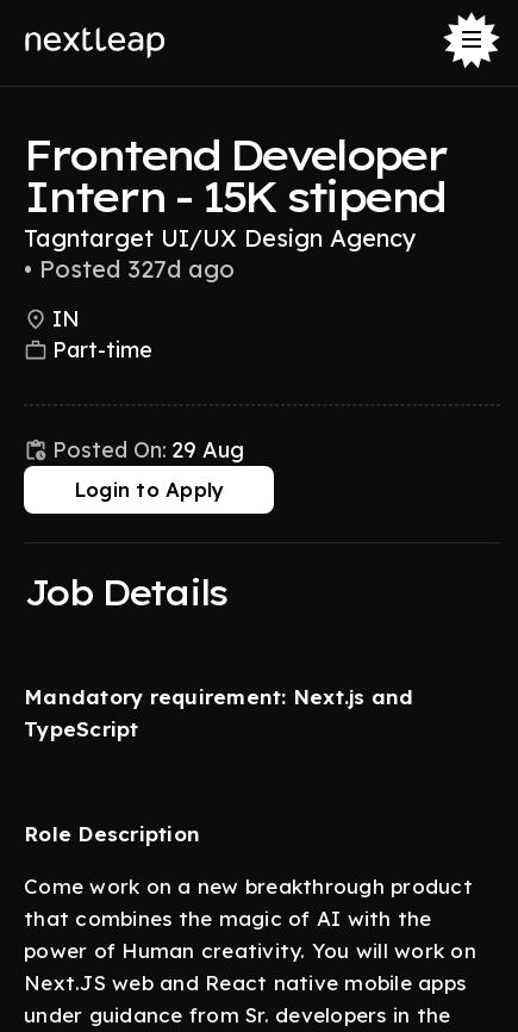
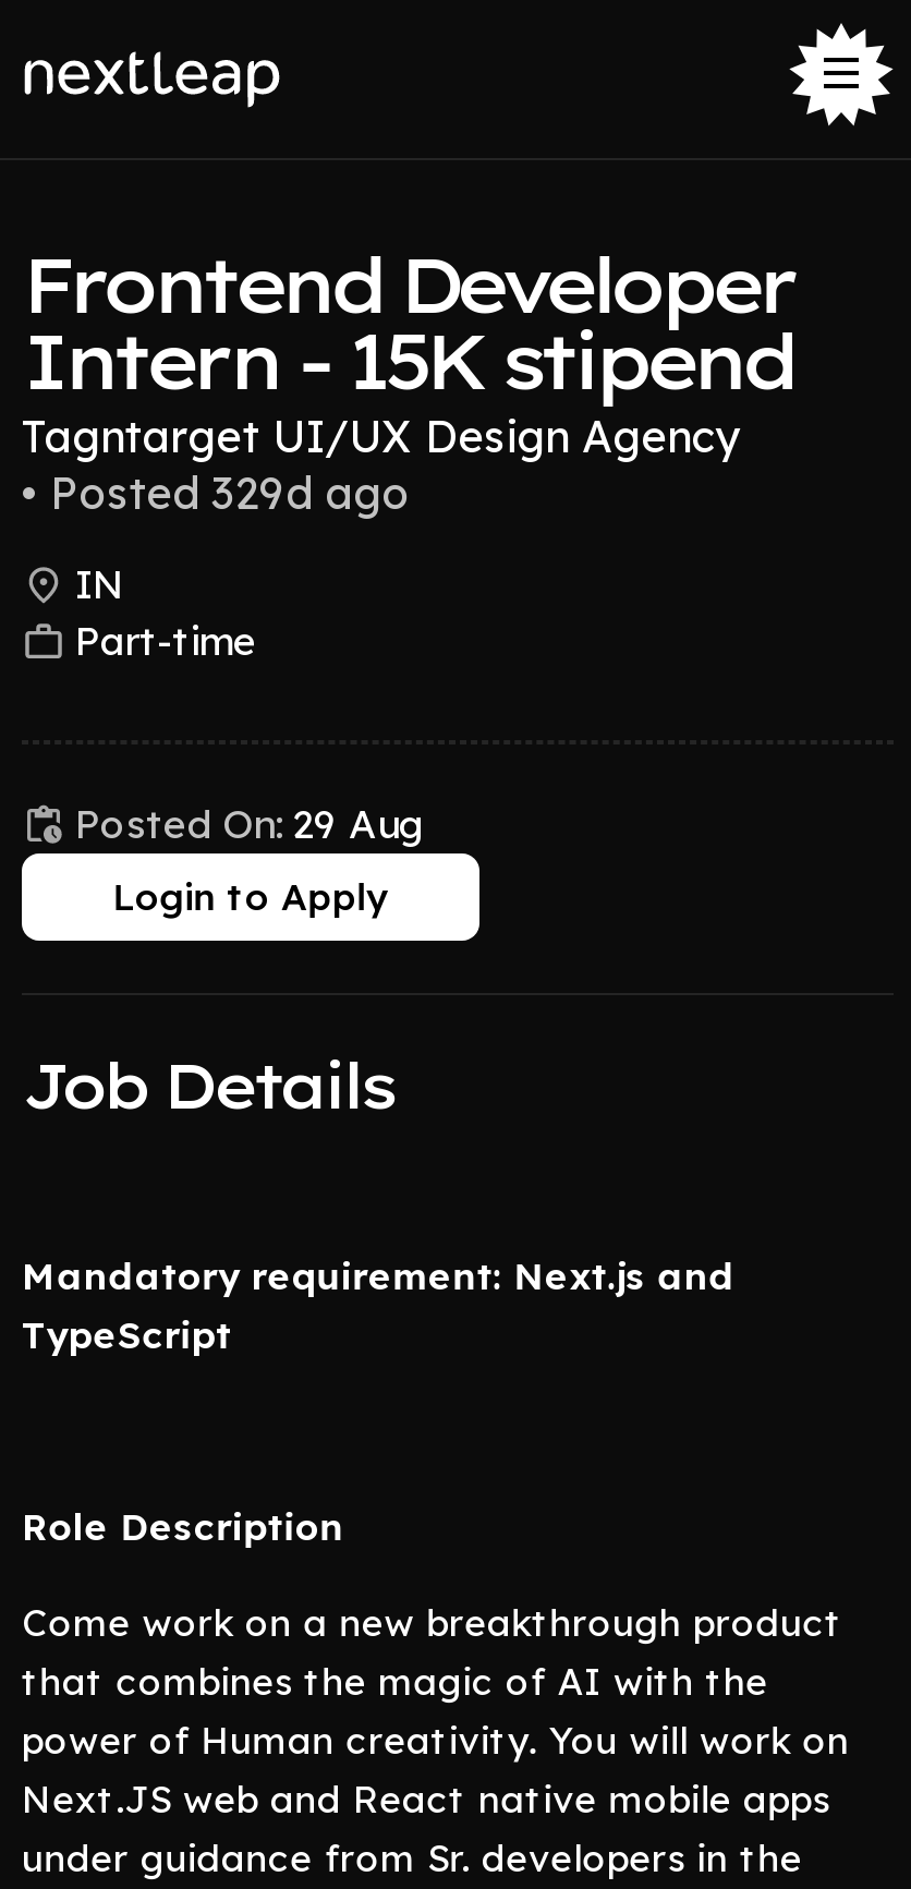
- • Posted 327d ago
+ • Posted 329d ago
